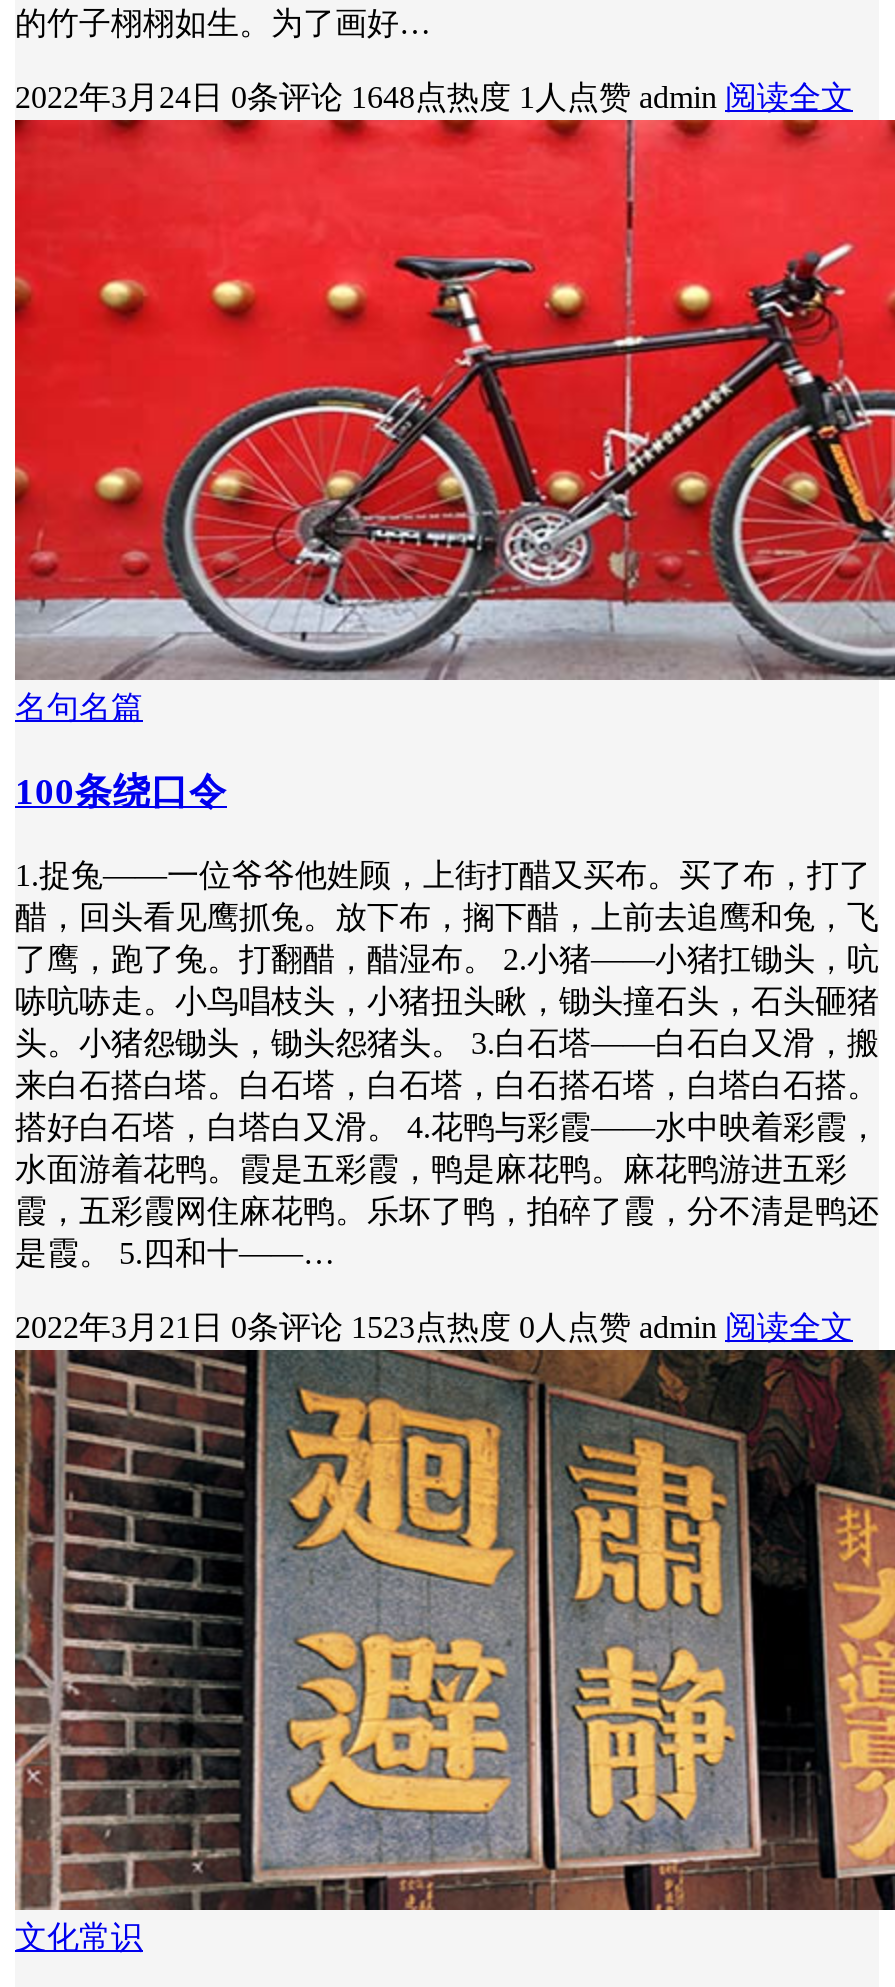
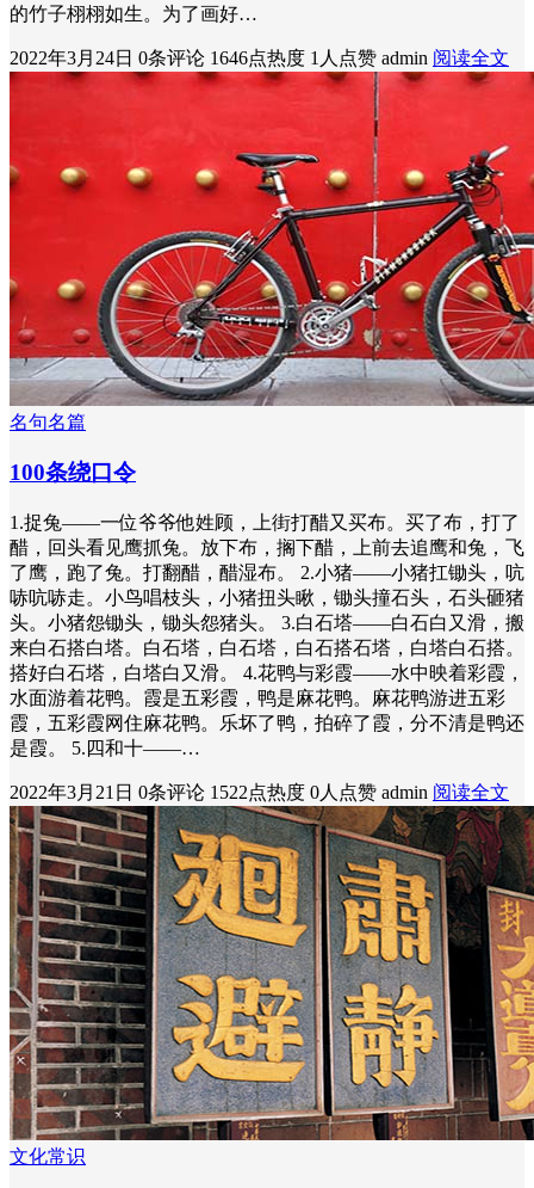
- 2022年3月24日 0条评论 1648点热度 1人点赞 admin 阅读全文
+ 2022年3月24日 0条评论 1646点热度 1人点赞 admin 阅读全文

- 2022年3月21日 0条评论 1523点热度 0人点赞 admin 阅读全文
+ 2022年3月21日 0条评论 1522点热度 0人点赞 admin 阅读全文
